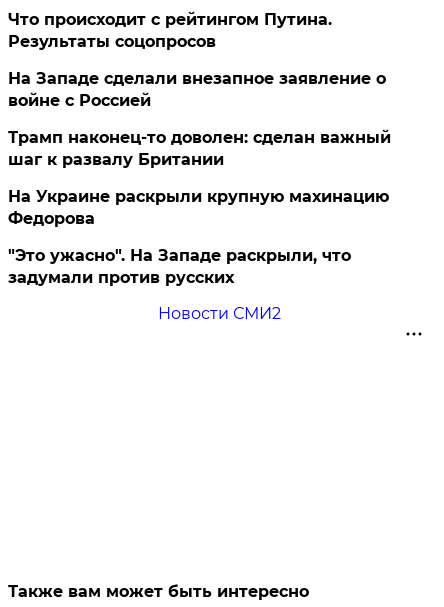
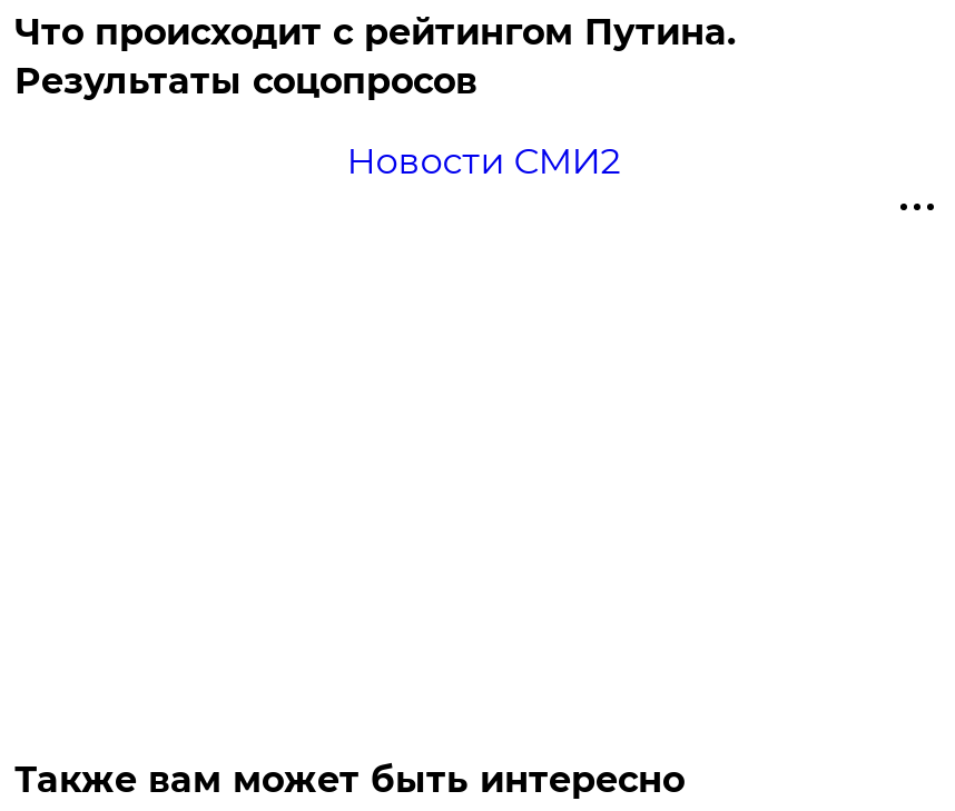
- На Западе сделали внезапное заявление о
- войне с Россией
- Трамп наконец-то доволен: сделан важный
- шаг к развалу Британии
- На Украине раскрыли крупную махинацию
- Федорова
- "Это ужасно". На Западе раскрыли, что
- задумали против русских
